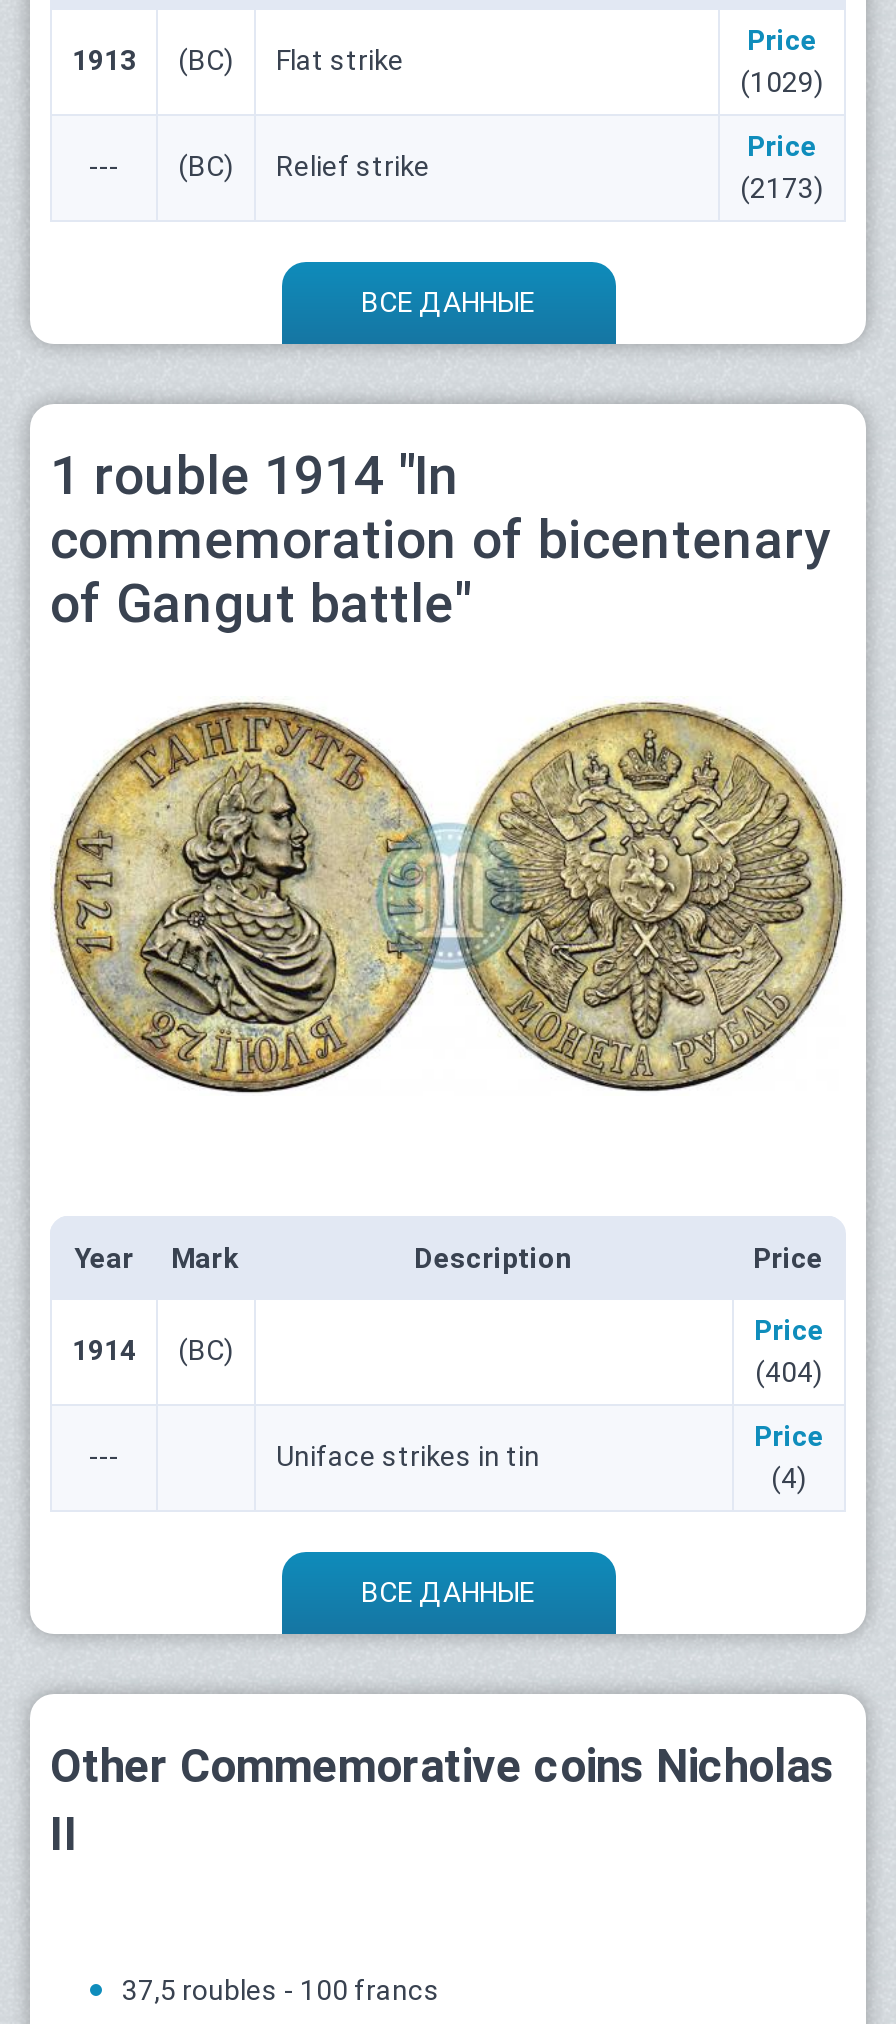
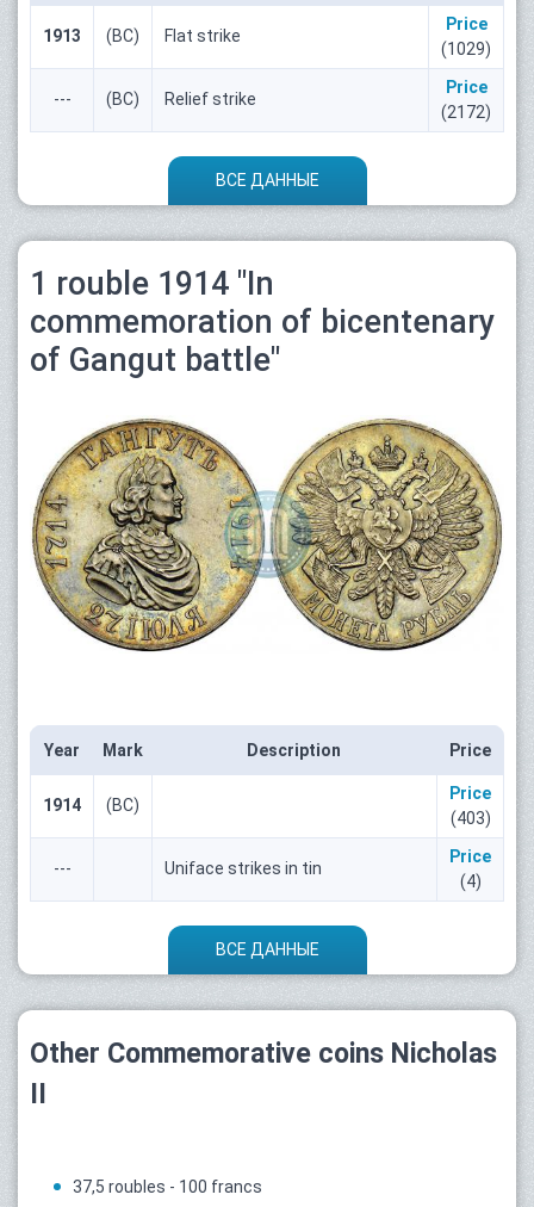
- (2173)
+ (2172)

- (404)
+ (403)
